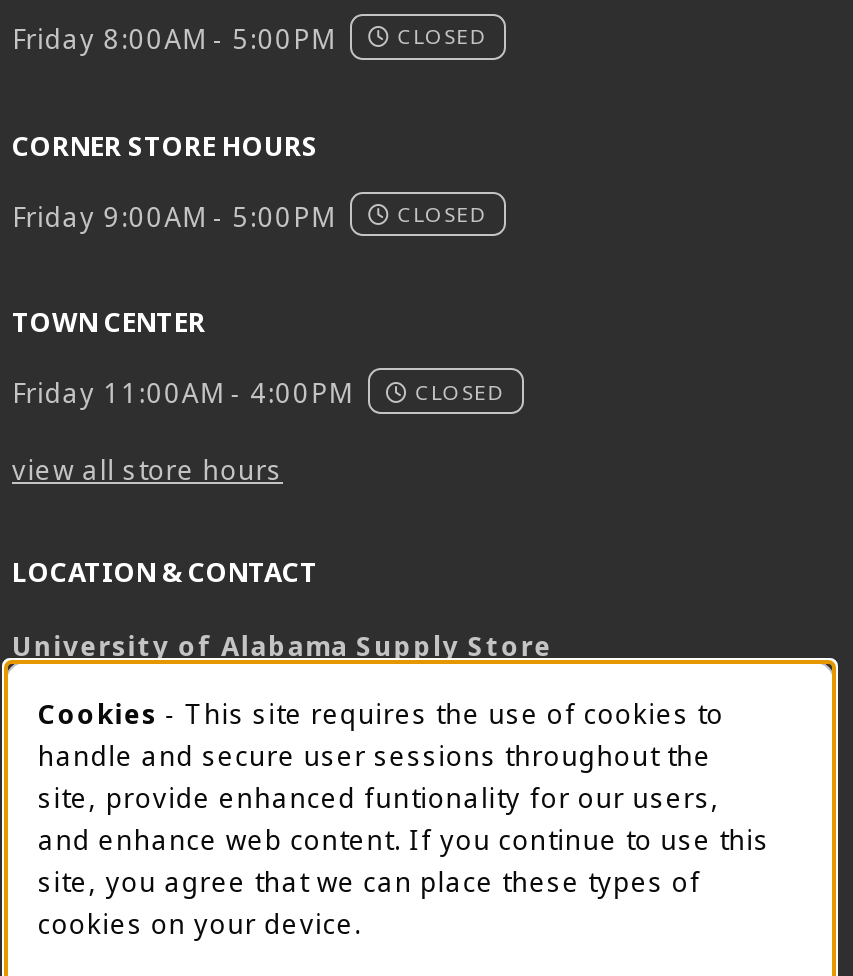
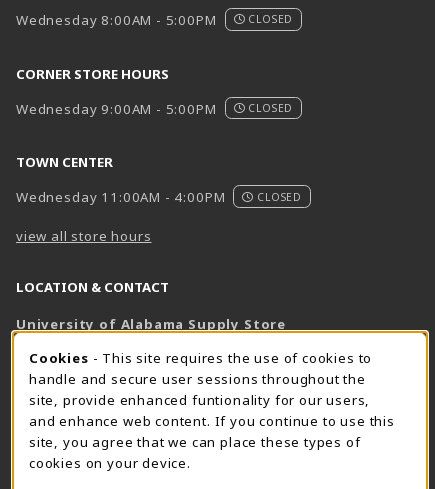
- Friday 8:00AM - 5:00PM
+ Wednesday 8:00AM - 5:00PM

- Friday 9:00AM - 5:00PM
+ Wednesday 9:00AM - 5:00PM

- Friday 11:00AM - 4:00PM
+ Wednesday 11:00AM - 4:00PM
